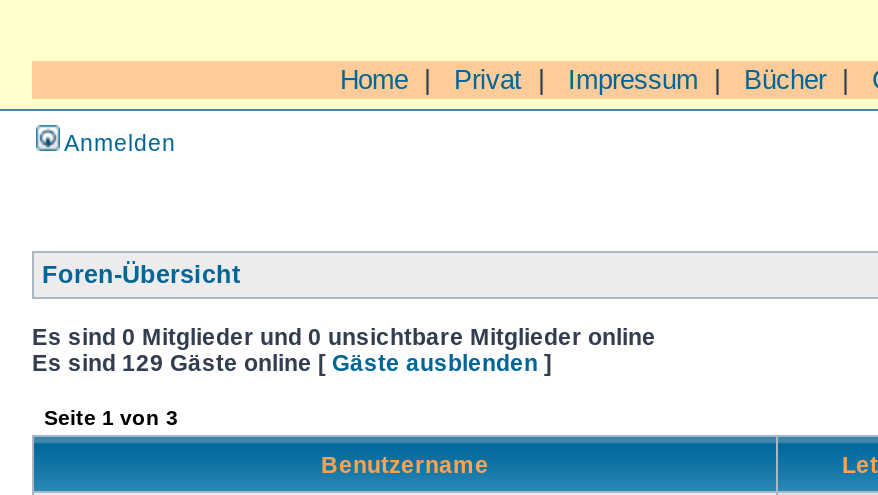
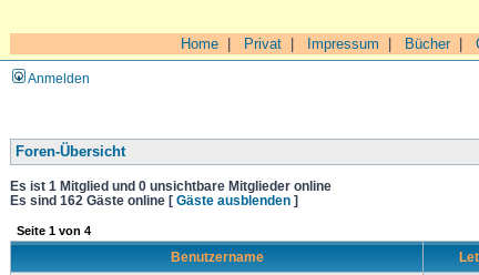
- Es sind 0 Mitglieder und 0 unsichtbare Mitglieder online
+ Es ist 1 Mitglied und 0 unsichtbare Mitglieder online

- Es sind 129 Gäste online [Gäste ausblenden]
+ Es sind 162 Gäste online [Gäste ausblenden]

- Seite 1 von 3
+ Seite 1 von 4
